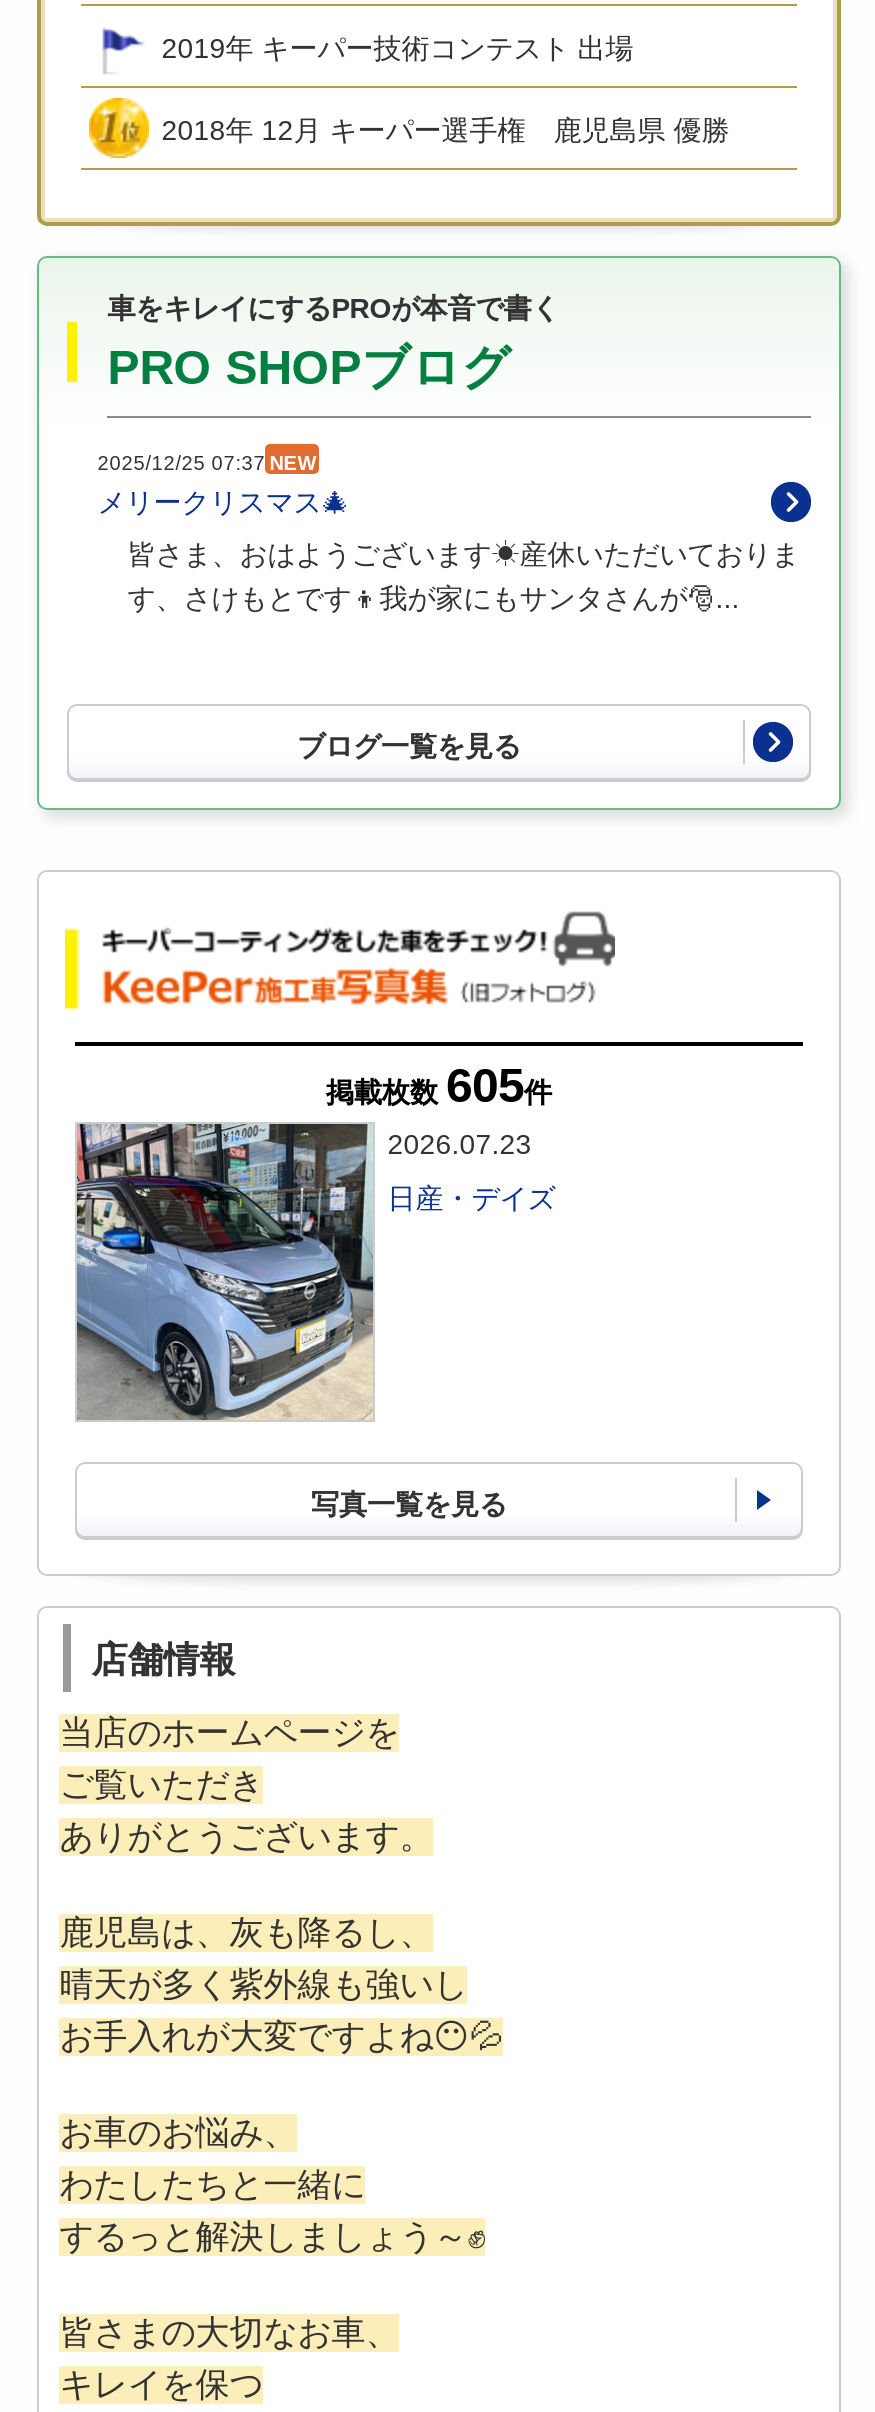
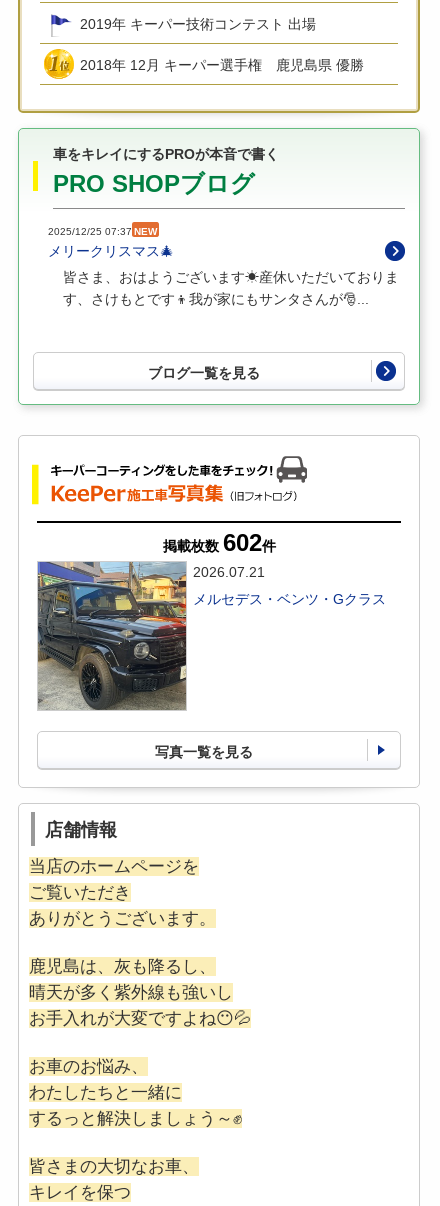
- [image]
- 掲載枚数605件
- 2026.07.23
+ [image]
+ 掲載枚数602件
+ 2026.07.21

- 日産・デイズ
+ メルセデス・ベンツ・Gクラス
